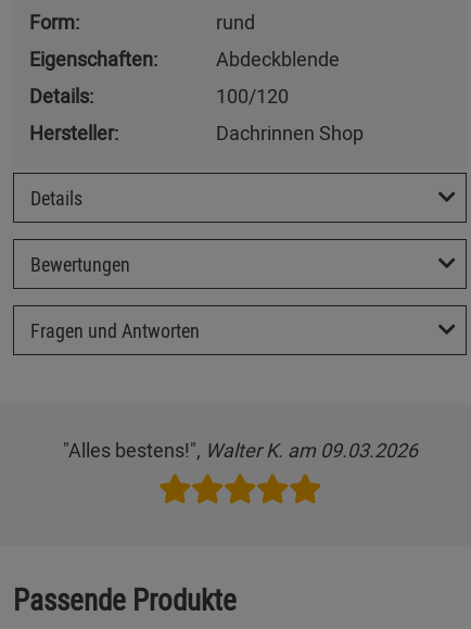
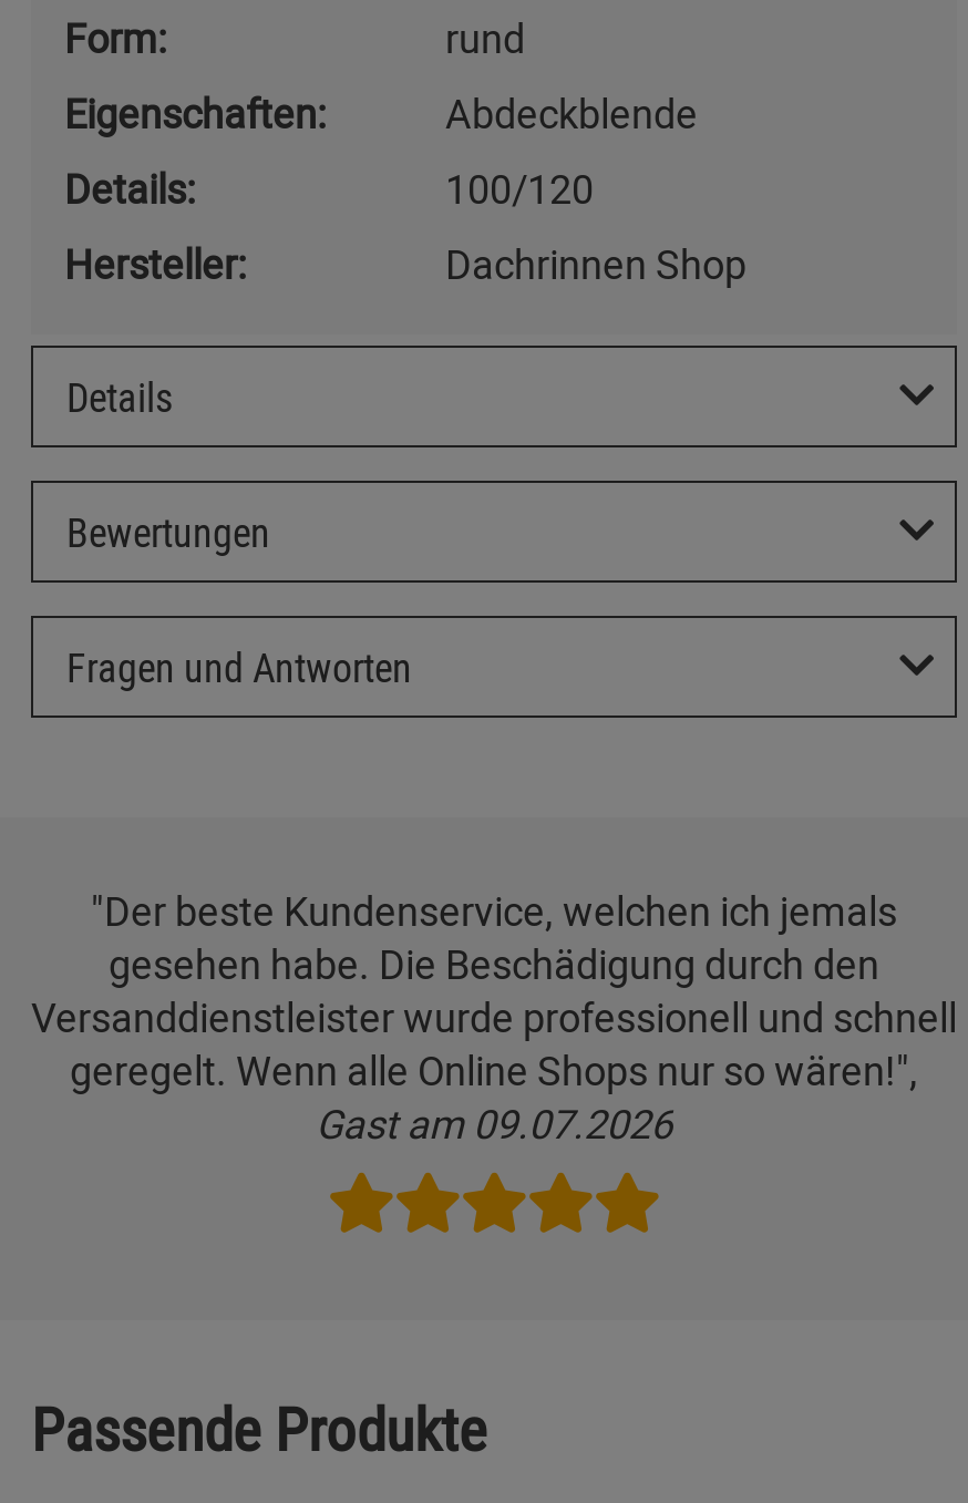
- "Alles bestens!", Walter K. am 09.03.2026
+ "Der beste Kundenservice, welchen ich jemals
+ gesehen habe. Die Beschädigung durch den
+ Versanddienstleister wurde professionell und schnell
+ geregelt. Wenn alle Online Shops nur so wären!",
+ Gast am 09.07.2026
